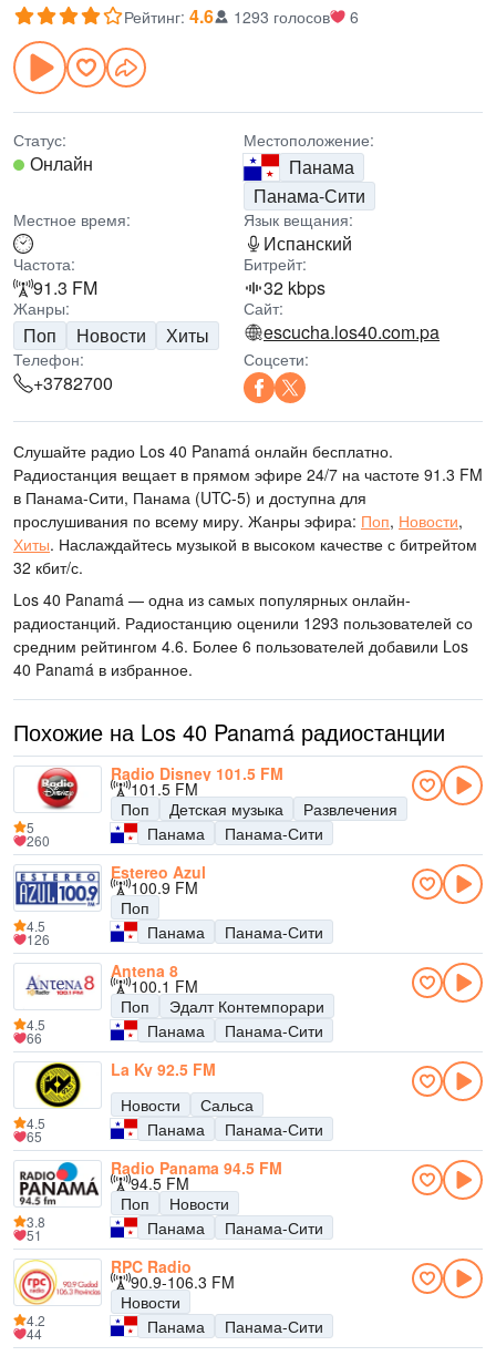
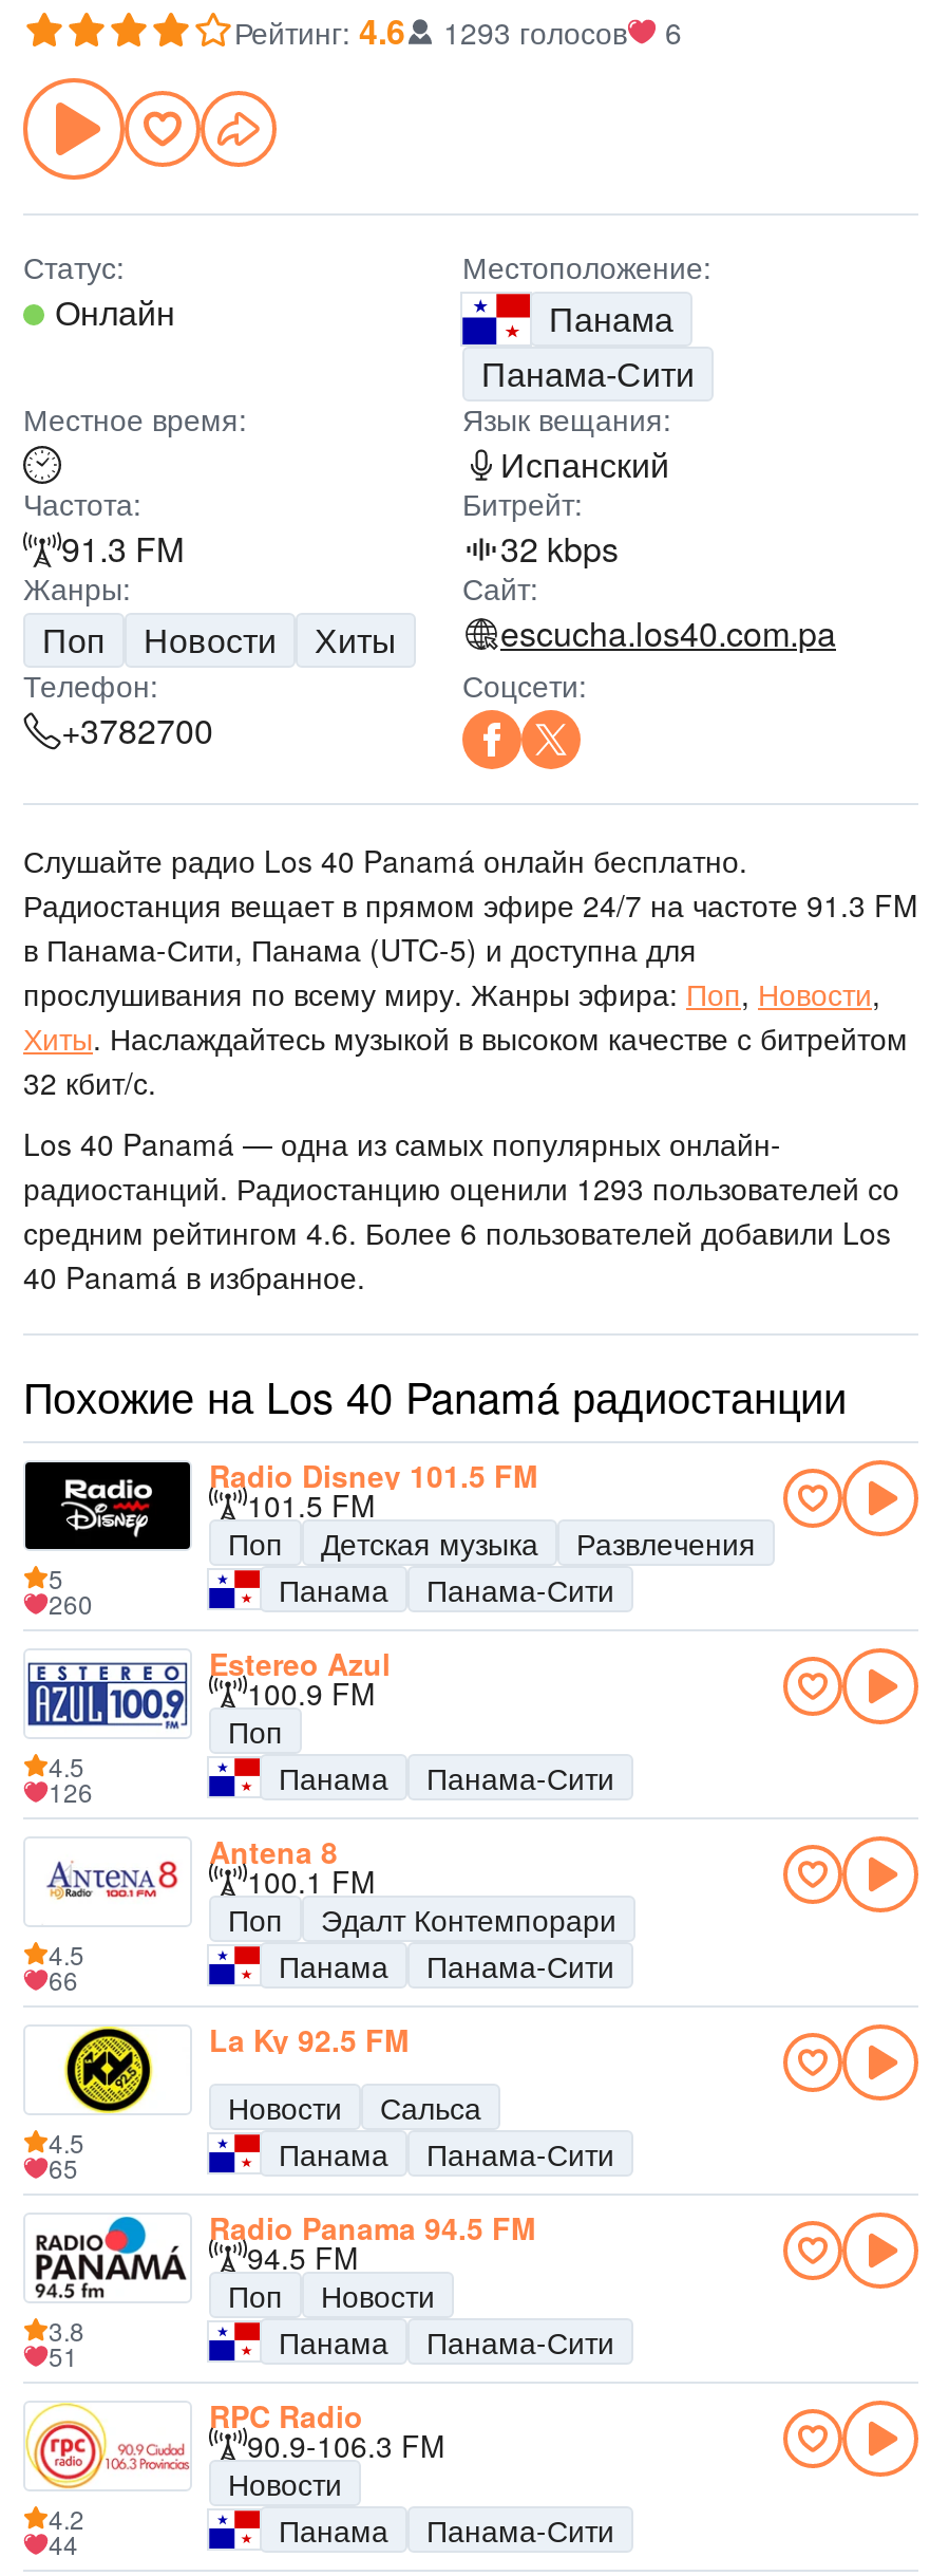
- [image]
+ [image]
